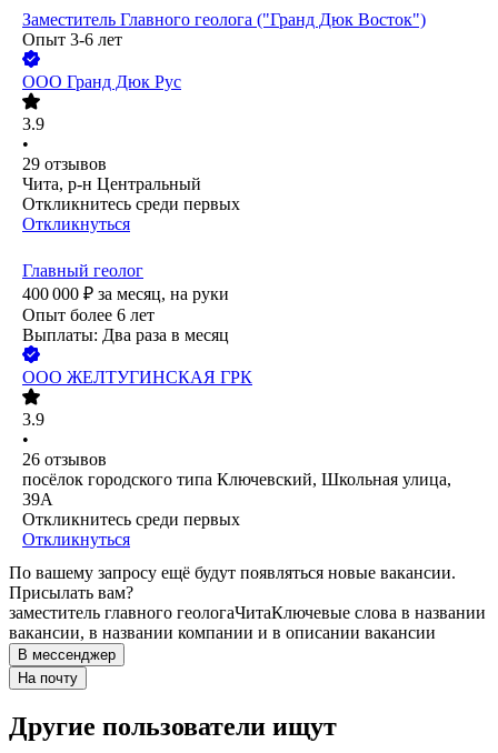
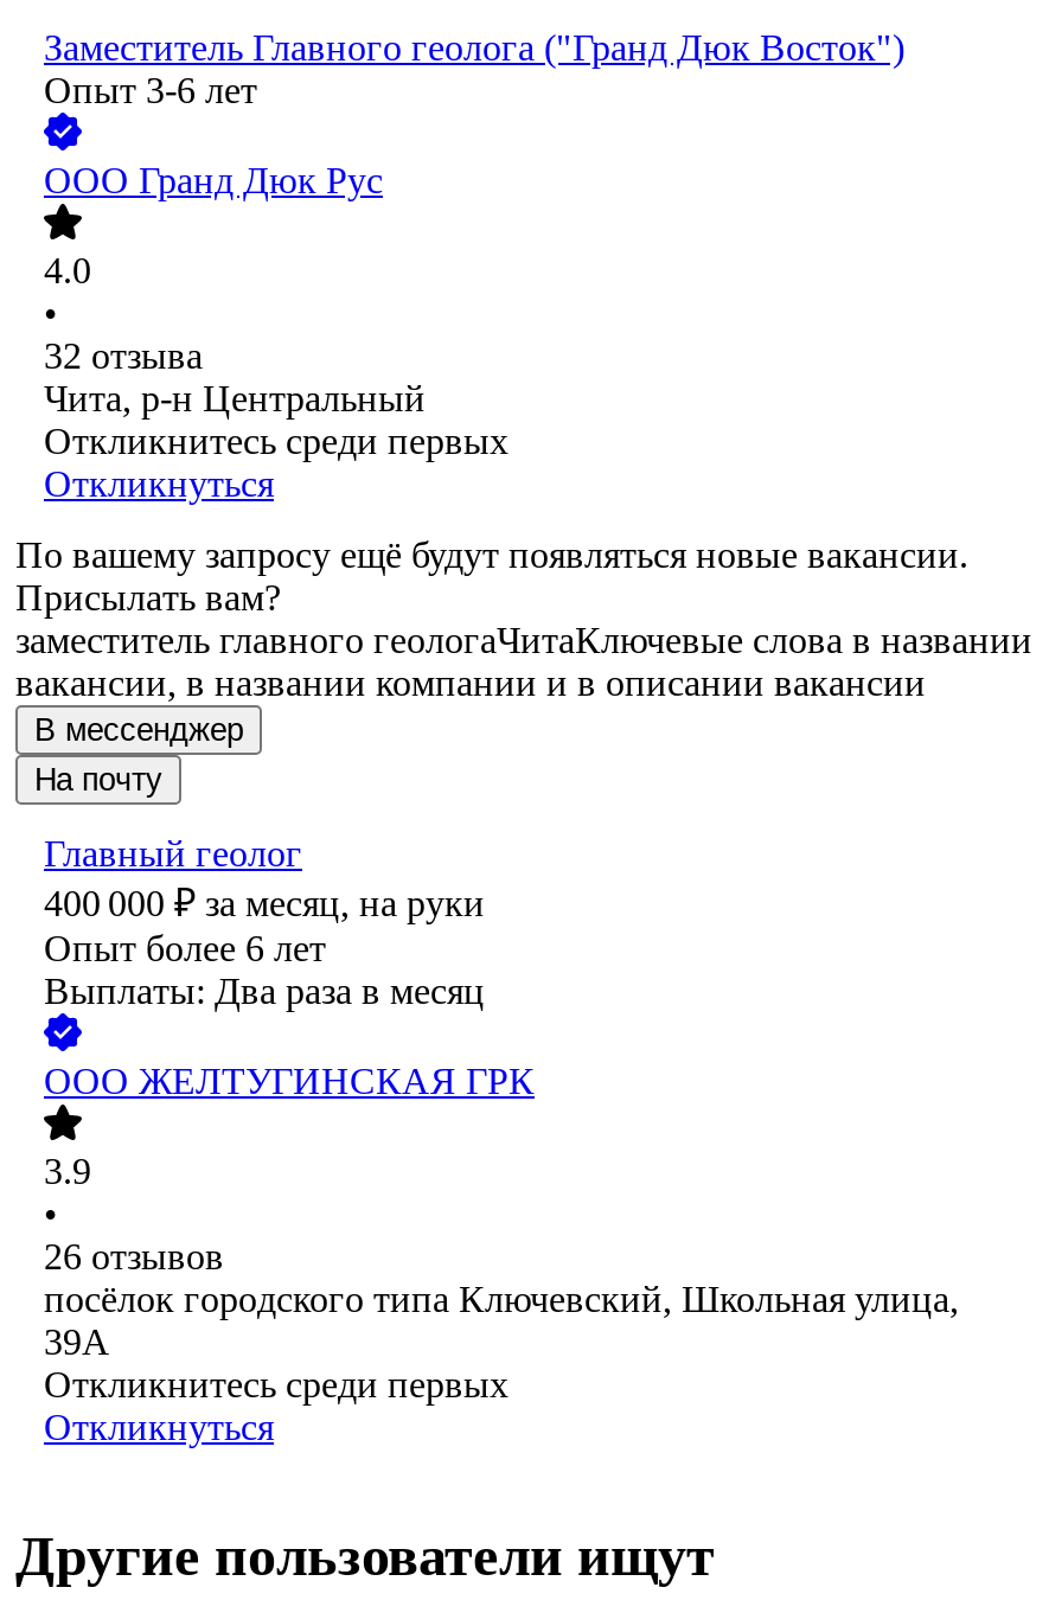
- 3.9
+ 4.0

- 29 отзывов
+ 32 отзыва

moved down: Главный геолог | 400 000 ₽ за месяц, на руки | Опыт более 6 лет | ... | Откликнитесь среди первых | Откликнуться

moved up: По вашему запросу ещё будут появляться новые вакансии. | Присылать вам? | заместитель главного геологаЧитаКлючевые слова в названии | вакансии, в названии компании и в описании вакансии | В мессенджер | На почту
